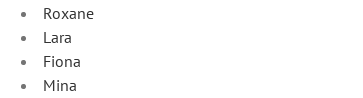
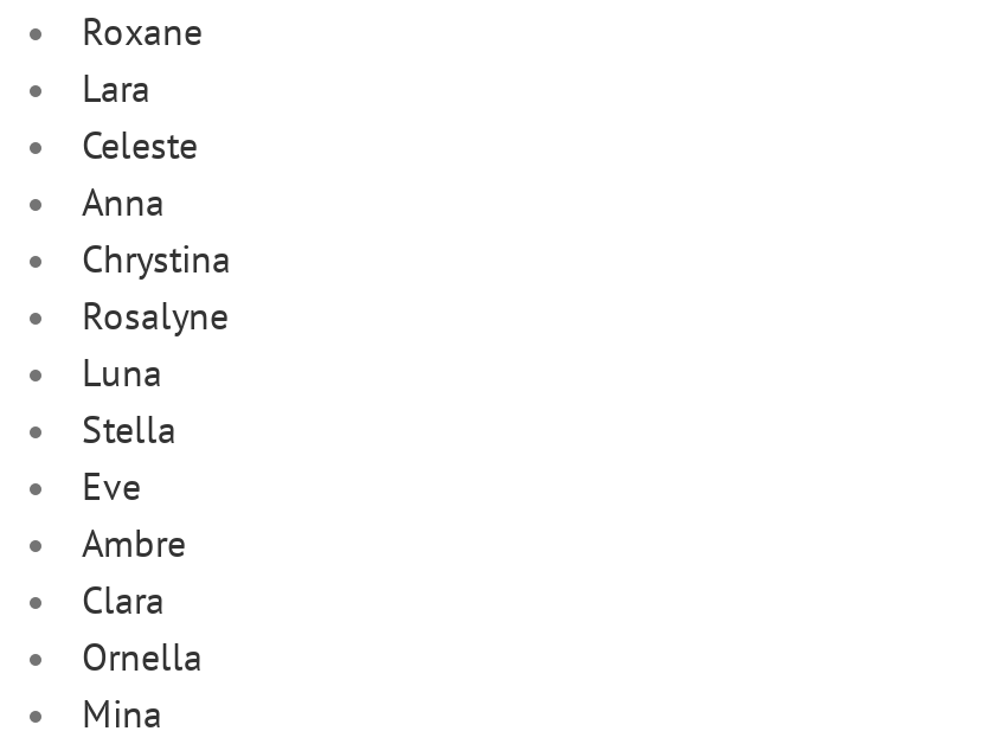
- Fiona
+ Celeste
+ Anna
+ Chrystina
+ Rosalyne
+ Luna
+ Stella
+ Eve
+ Ambre
+ Clara
+ Ornella
